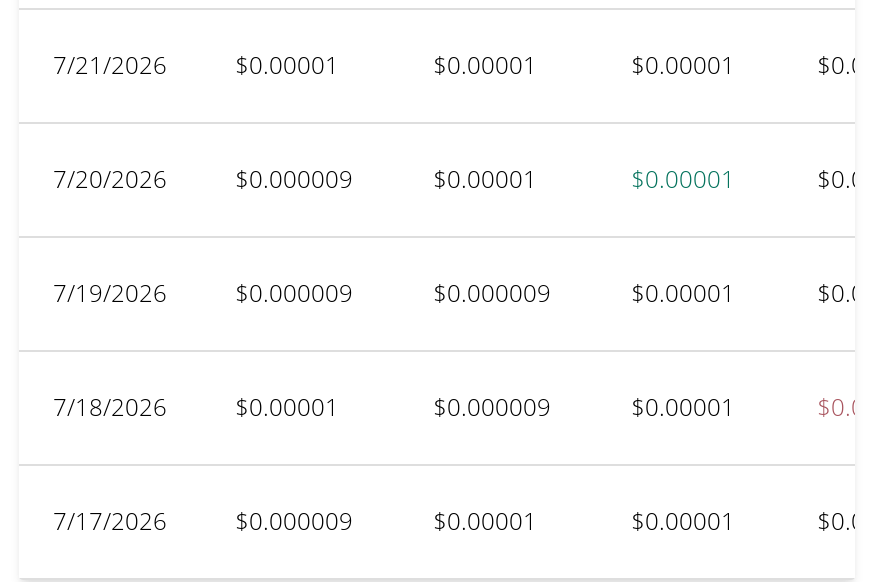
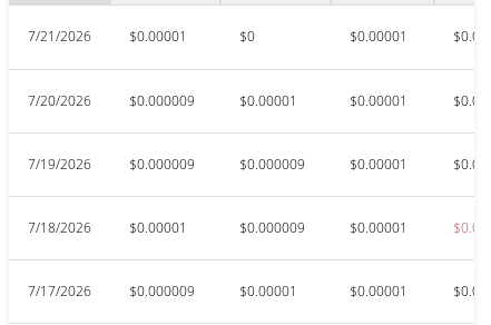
- $0.00001
+ $0
